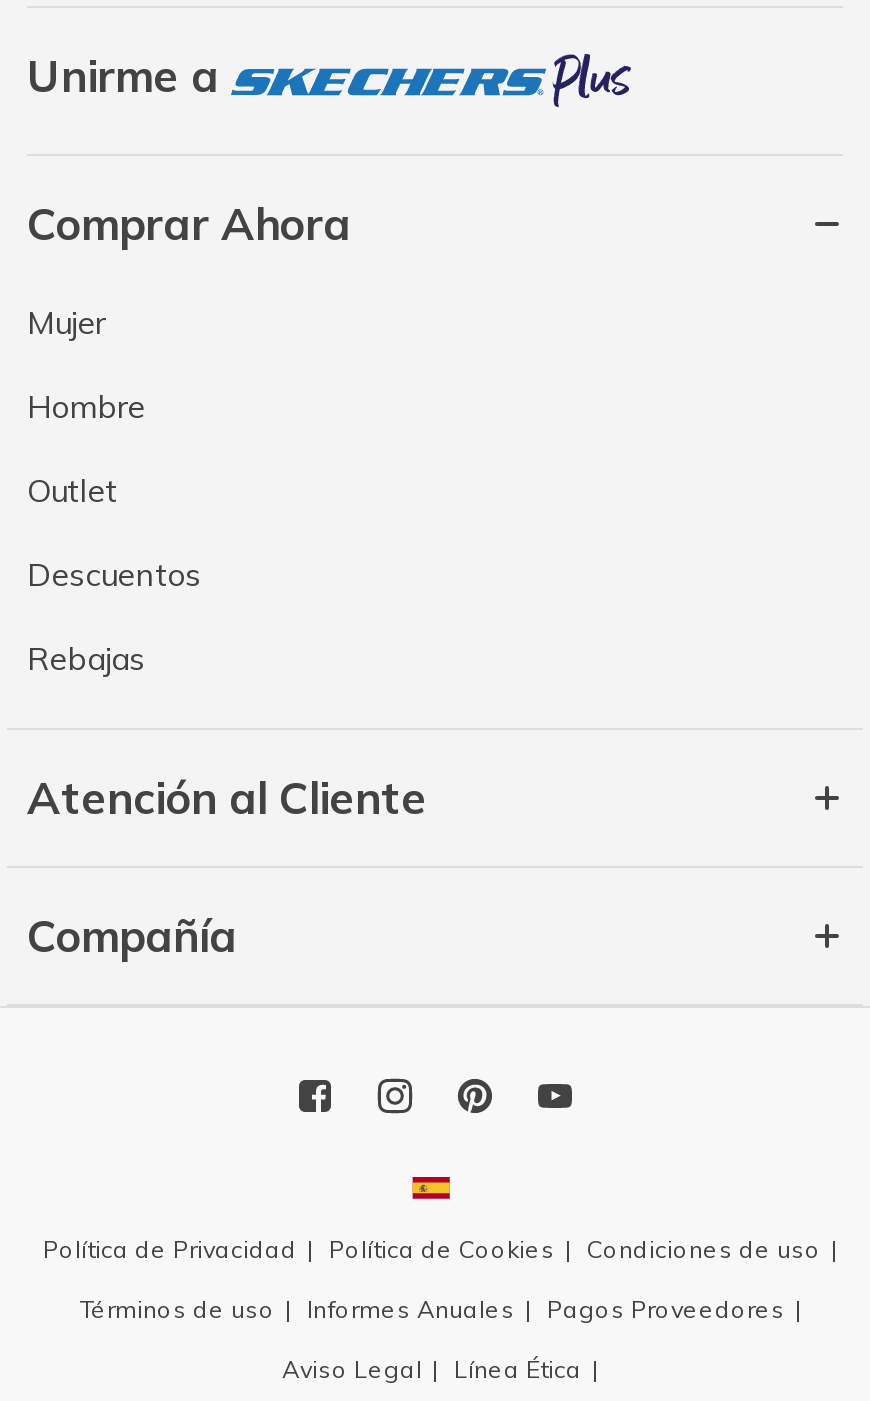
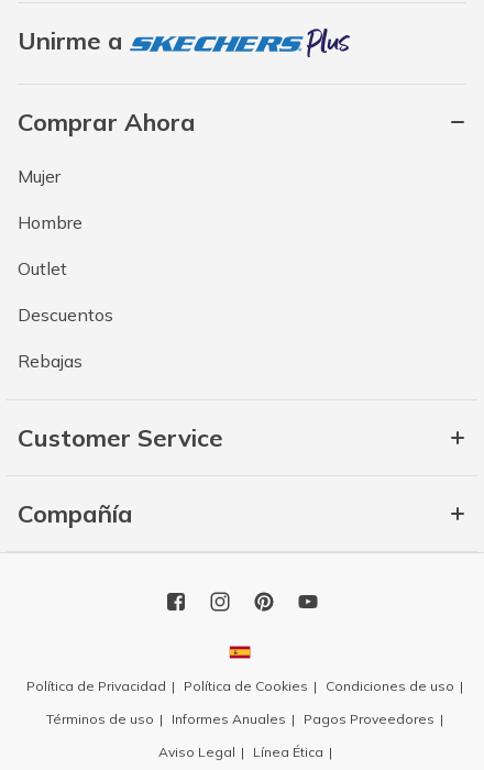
- Atención al Cliente
+ Customer Service
